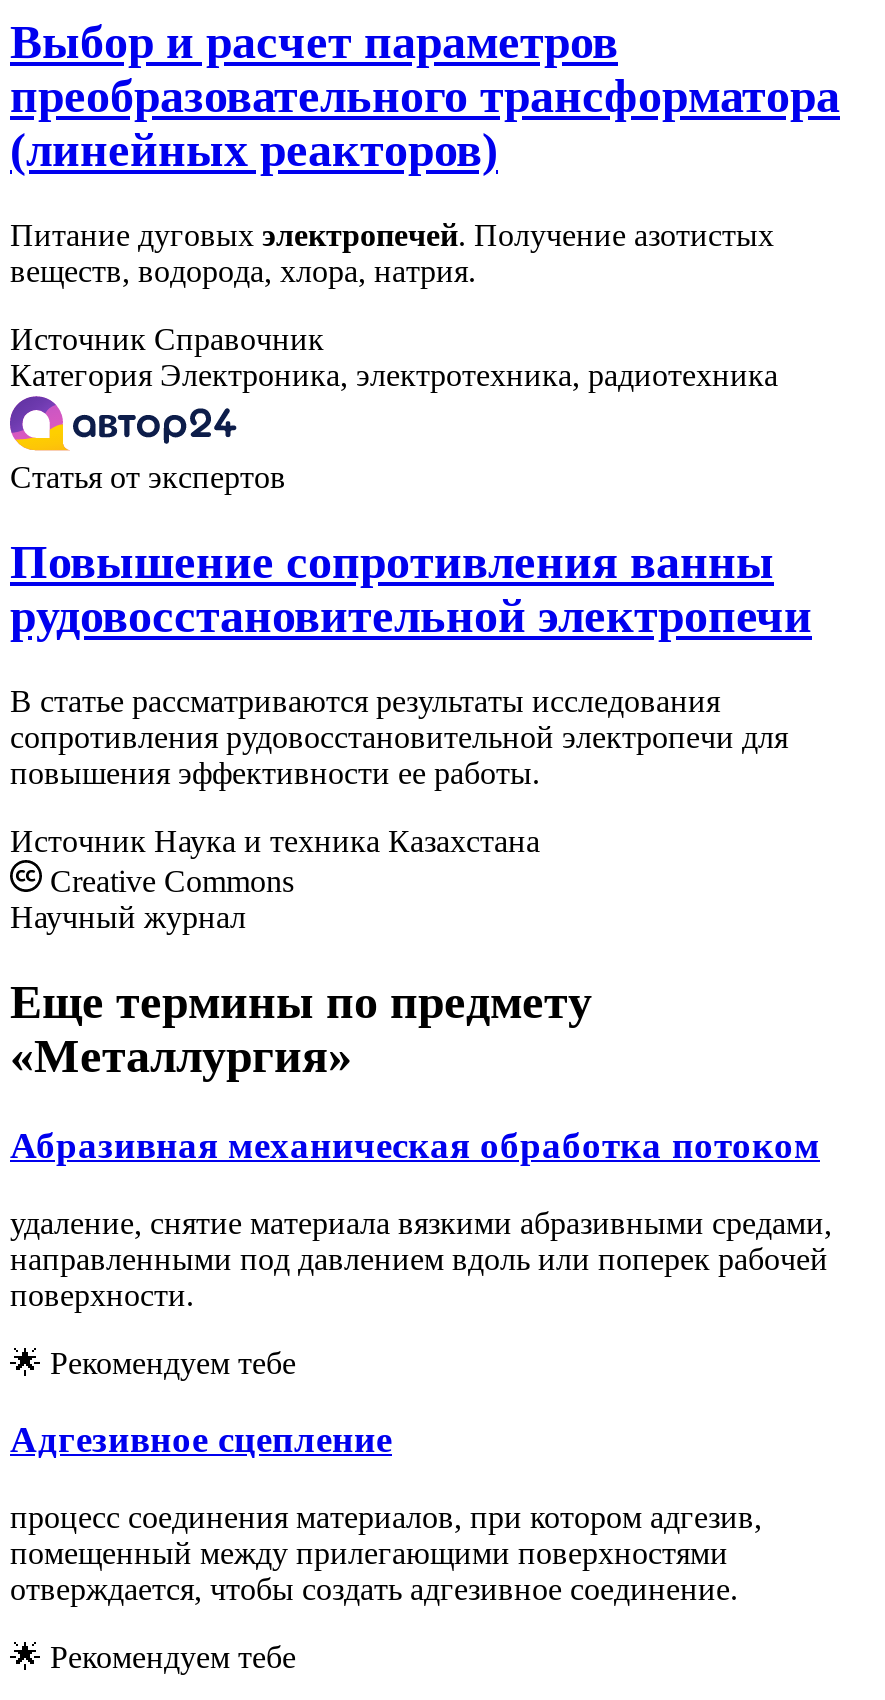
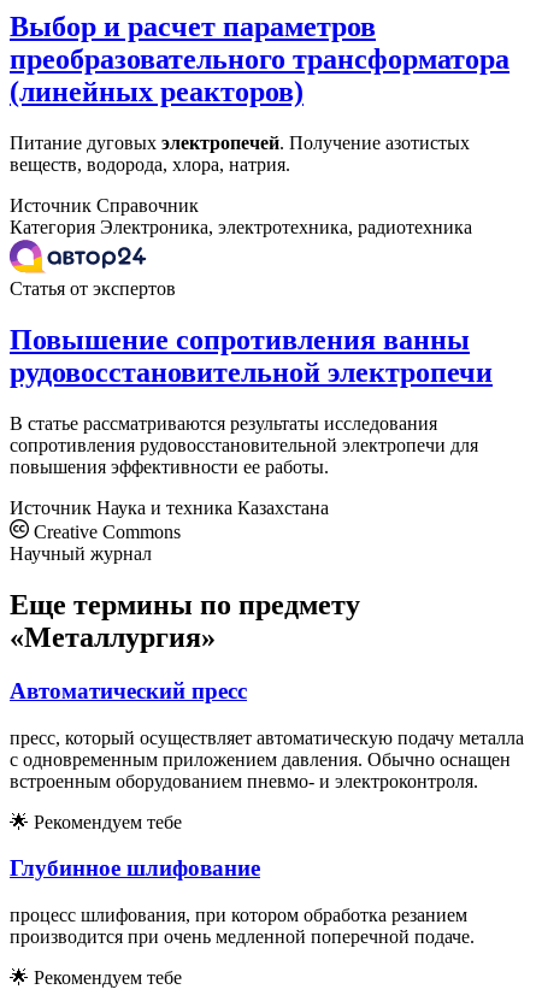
- Абразивная механическая обработка потоком
+ Автоматический пресс

- удаление, снятие материала вязкими абразивными средами,
- направленными под давлением вдоль или поперек рабочей
- поверхности.
+ пресс, который осуществляет автоматическую подачу металла
+ с одновременным приложением давления. Обычно оснащен
+ встроенным оборудованием пневмо- и электроконтроля.

- Адгезивное сцепление
+ Глубинное шлифование

- процесс соединения материалов, при котором адгезив,
- помещенный между прилегающими поверхностями
- отверждается, чтобы создать адгезивное соединение.
+ процесс шлифования, при котором обработка резанием
+ производится при очень медленной поперечной подаче.
